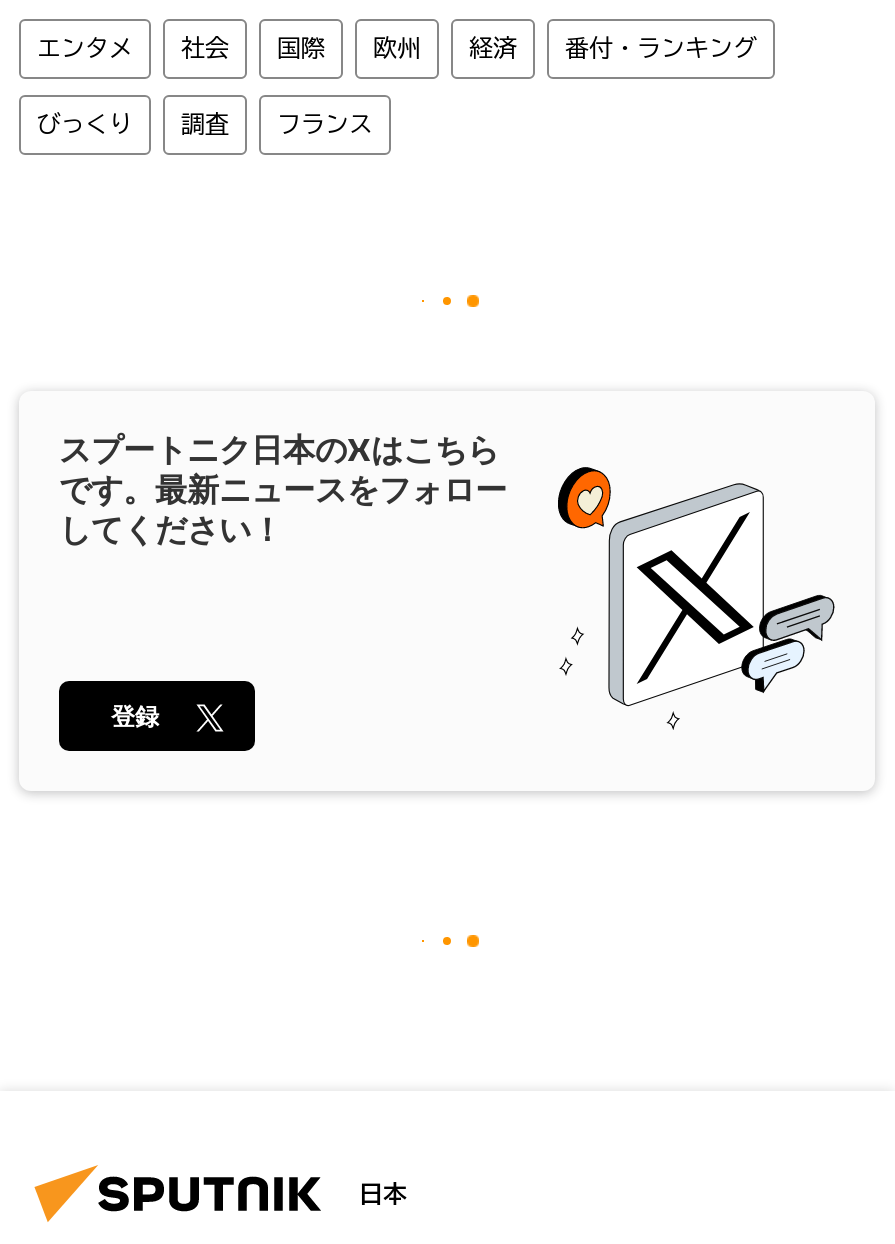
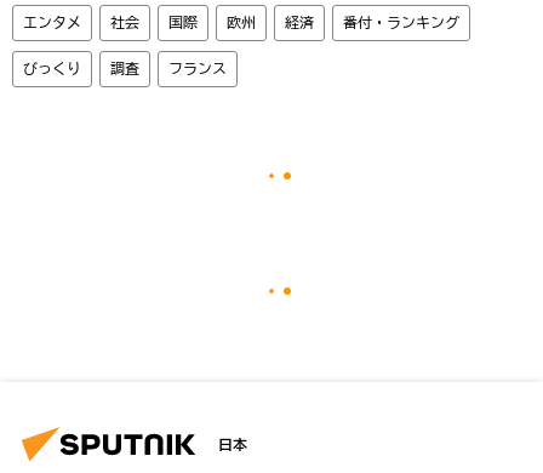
- [image]
- スプートニク日本のXはこちら
- です。最新ニュースをフォロー
- してください！

- 登録
